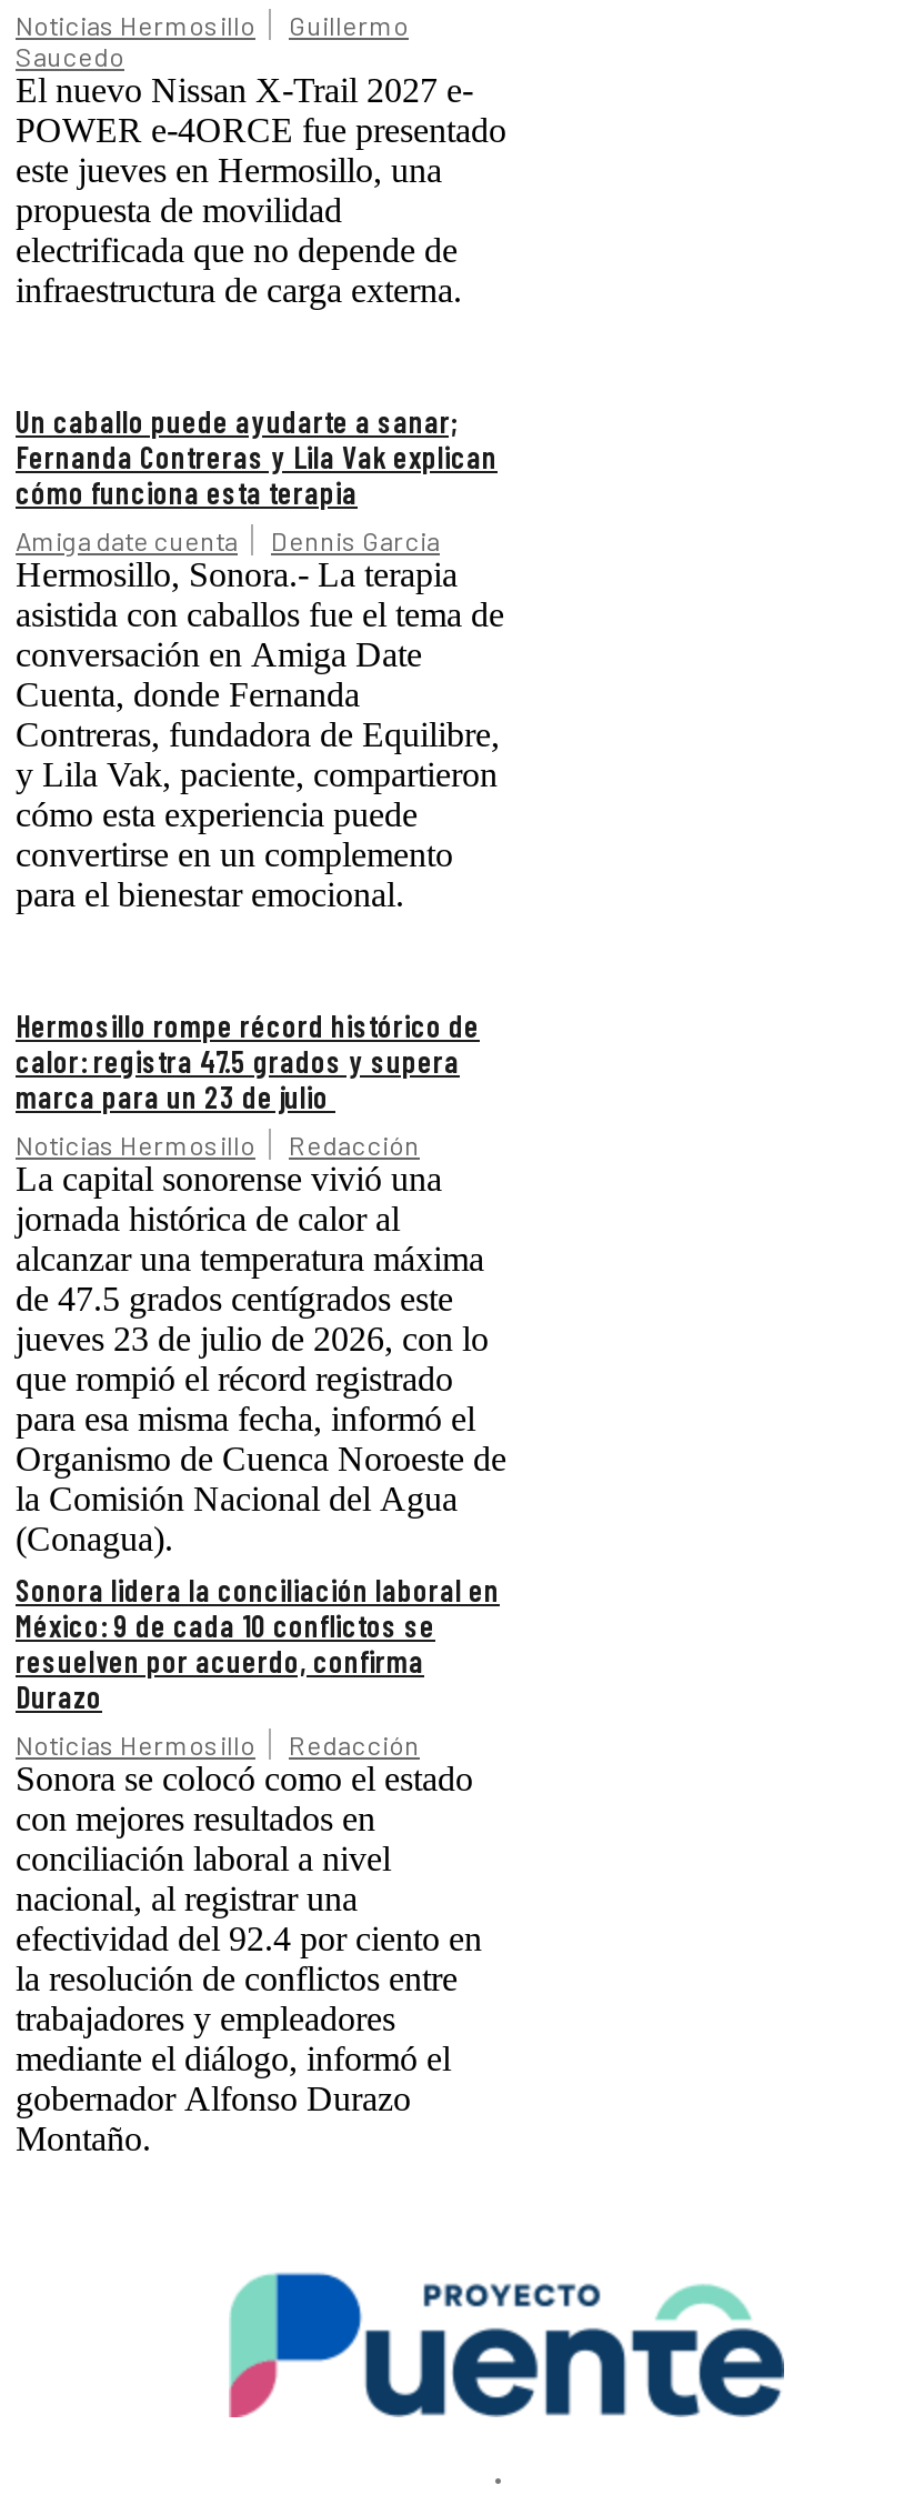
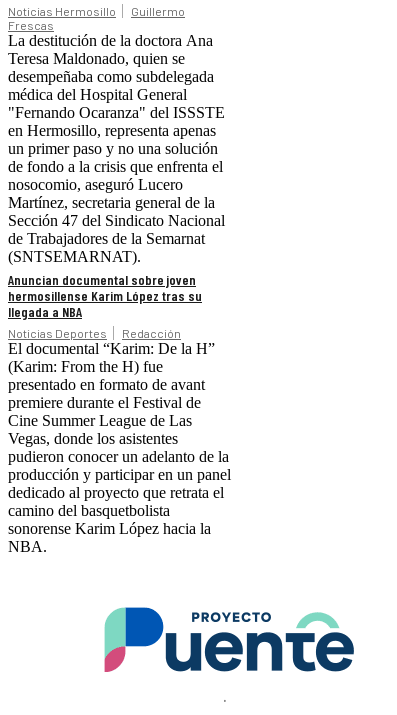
- Saucedo
- El nuevo Nissan X-Trail 2027 e-
- POWER e-4ORCE fue presentado
- este jueves en Hermosillo, una
- propuesta de movilidad
- electrificada que no depende de
- infraestructura de carga externa.
- Un caballo puede ayudarte a sanar;
- Fernanda Contreras y Lila Vak explican
- cómo funciona esta terapia
- Amiga date cuenta
- Dennis Garcia
- Hermosillo, Sonora.- La terapia
- asistida con caballos fue el tema de
- conversación en Amiga Date
- Cuenta, donde Fernanda
- Contreras, fundadora de Equilibre,
- y Lila Vak, paciente, compartieron
- cómo esta experiencia puede
- convertirse en un complemento
- para el bienestar emocional.
- Hermosillo rompe récord histórico de
- calor: registra 47.5 grados y supera
- marca para un 23 de julio
- Noticias Hermosillo
+ Frescas
+ La destitución de la doctora Ana
+ Teresa Maldonado, quien se
+ desempeñaba como subdelegada
+ médica del Hospital General
+ "Fernando Ocaranza" del ISSSTE
+ en Hermosillo, representa apenas
+ un primer paso y no una solución
+ de fondo a la crisis que enfrenta el
+ nosocomio, aseguró Lucero
+ Martínez, secretaria general de la
+ Sección 47 del Sindicato Nacional
+ de Trabajadores de la Semarnat
+ (SNTSEMARNAT).
+ Anuncian documental sobre joven
+ hermosillense Karim López tras su
+ llegada a NBA
+ Noticias Deportes

- La capital sonorense vivió una
- jornada histórica de calor al
- alcanzar una temperatura máxima
- de 47.5 grados centígrados este
- jueves 23 de julio de 2026, con lo
- que rompió el récord registrado
- para esa misma fecha, informó el
- Organismo de Cuenca Noroeste de
- la Comisión Nacional del Agua
- (Conagua).
- Sonora lidera la conciliación laboral en
- México: 9 de cada 10 conflictos se
- resuelven por acuerdo, confirma
- Durazo
- Noticias Hermosillo
- Redacción
- Sonora se colocó como el estado
- con mejores resultados en
- conciliación laboral a nivel
- nacional, al registrar una
- efectividad del 92.4 por ciento en
- la resolución de conflictos entre
- trabajadores y empleadores
- mediante el diálogo, informó el
- gobernador Alfonso Durazo
- Montaño.
+ El documental “Karim: De la H”
+ (Karim: From the H) fue
+ presentado en formato de avant
+ premiere durante el Festival de
+ Cine Summer League de Las
+ Vegas, donde los asistentes
+ pudieron conocer un adelanto de la
+ producción y participar en un panel
+ dedicado al proyecto que retrata el
+ camino del basquetbolista
+ sonorense Karim López hacia la
+ NBA.
